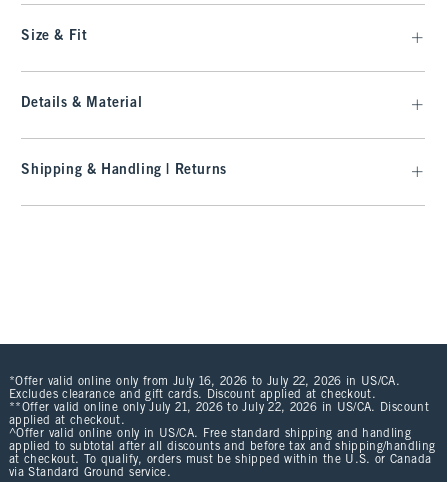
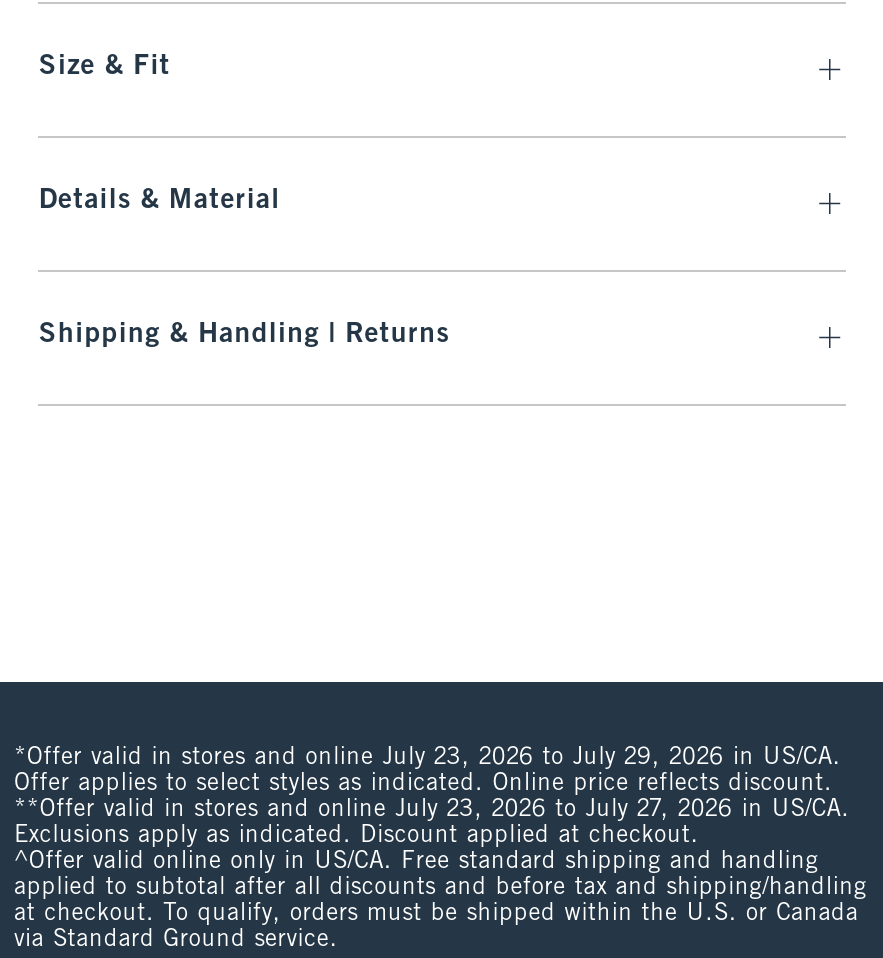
- *Offer valid online only from July 16, 2026 to July 22, 2026 in US/CA.
- Excludes clearance and gift cards. Discount applied at checkout.
- **Offer valid online only July 21, 2026 to July 22, 2026 in US/CA. Discount
- applied at checkout.
+ *Offer valid in stores and online July 23, 2026 to July 29, 2026 in US/CA.
+ Offer applies to select styles as indicated. Online price reflects discount.
+ **Offer valid in stores and online July 23, 2026 to July 27, 2026 in US/CA.
+ Exclusions apply as indicated. Discount applied at checkout.
